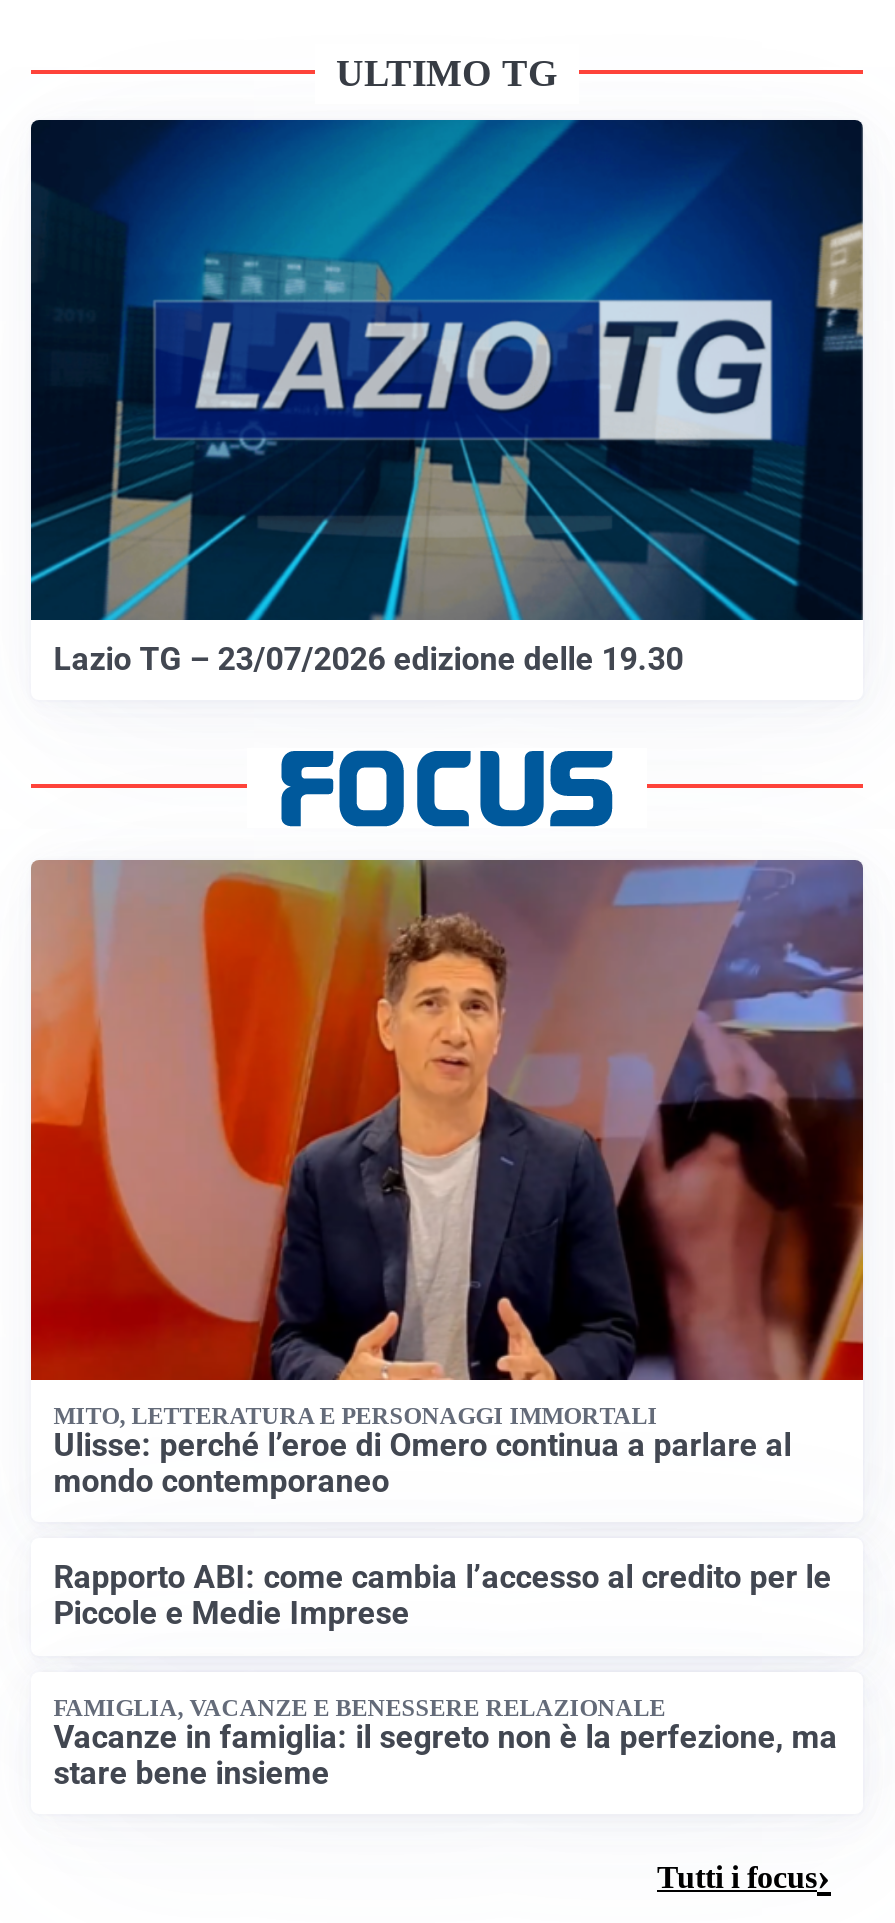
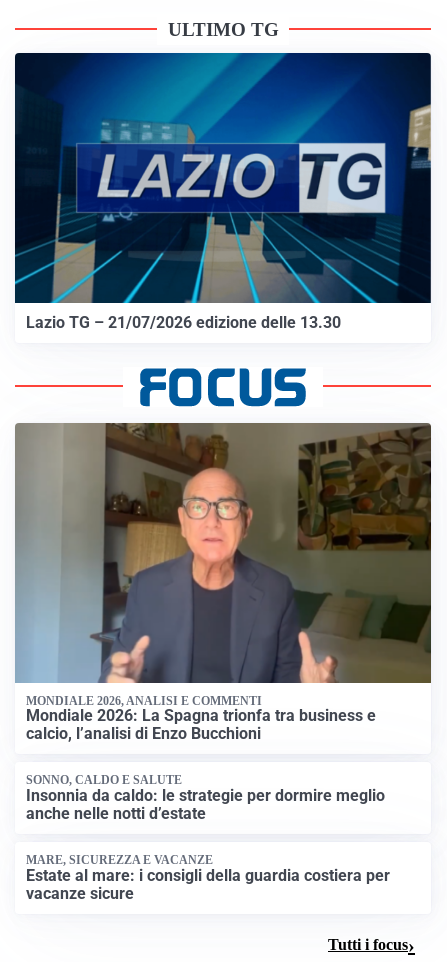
- Lazio TG – 23/07/2026 edizione delle 19.30
+ Lazio TG – 21/07/2026 edizione delle 13.30

- [image]
- MITO, LETTERATURA E PERSONAGGI IMMORTALI
- Ulisse: perché l’eroe di Omero continua a parlare al
- mondo contemporaneo
+ [image]
+ MONDIALE 2026, ANALISI E COMMENTI
+ Mondiale 2026: La Spagna trionfa tra business e
+ calcio, l’analisi di Enzo Bucchioni

- Rapporto ABI: come cambia l’accesso al credito per le
- Piccole e Medie Imprese
+ SONNO, CALDO E SALUTE
+ Insonnia da caldo: le strategie per dormire meglio
+ anche nelle notti d’estate

- FAMIGLIA, VACANZE E BENESSERE RELAZIONALE
- Vacanze in famiglia: il segreto non è la perfezione, ma
- stare bene insieme
+ MARE, SICUREZZA E VACANZE
+ Estate al mare: i consigli della guardia costiera per
+ vacanze sicure
